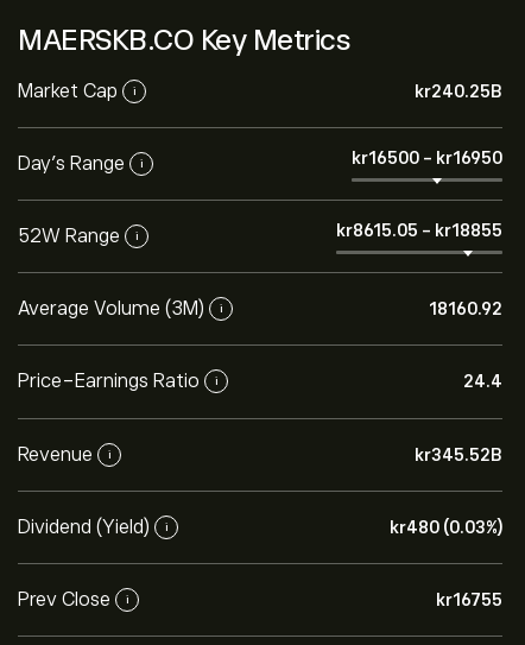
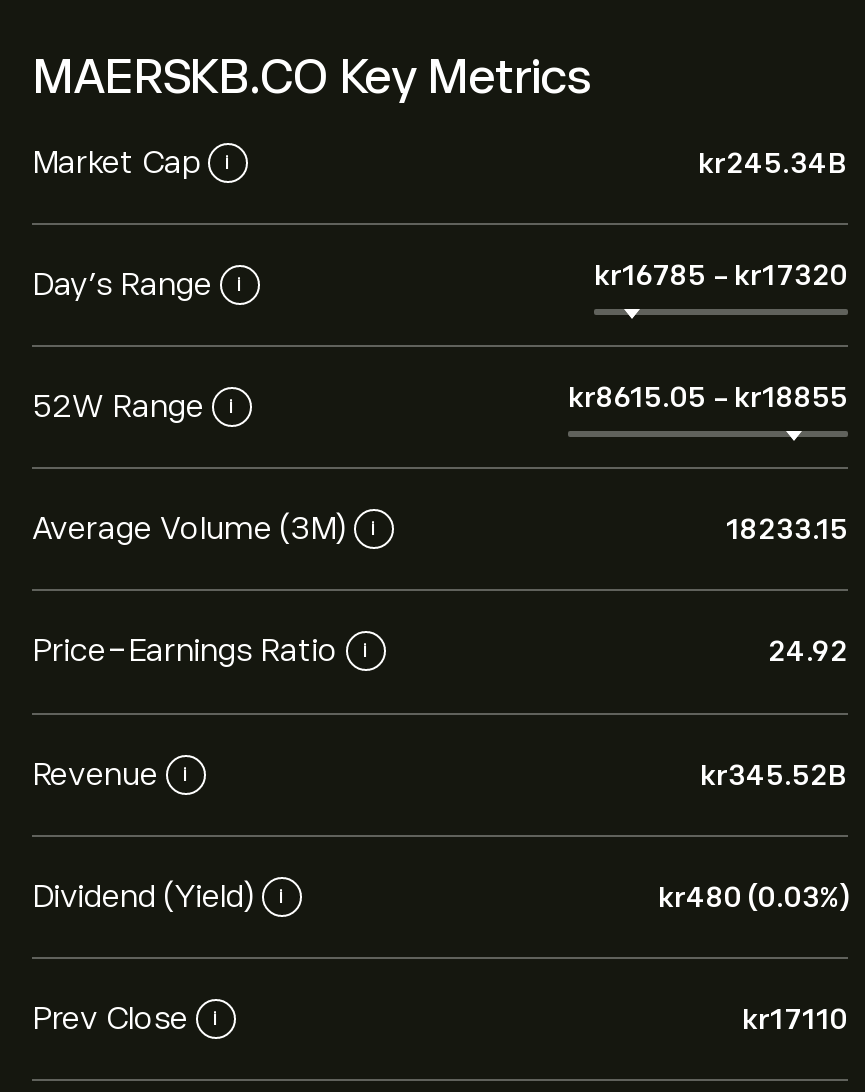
- kr240.25B
+ kr245.34B

- kr16500 - kr16950
+ kr16785 - kr17320

- 18160.92
+ 18233.15

- 24.4
+ 24.92

- kr16755
+ kr17110
